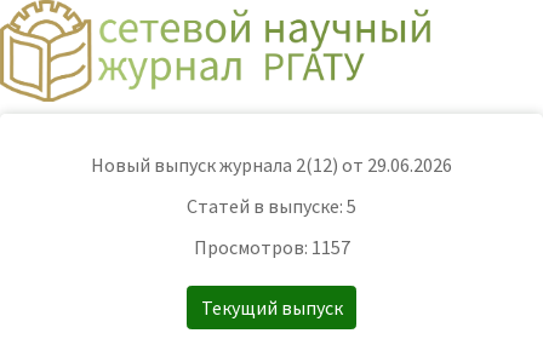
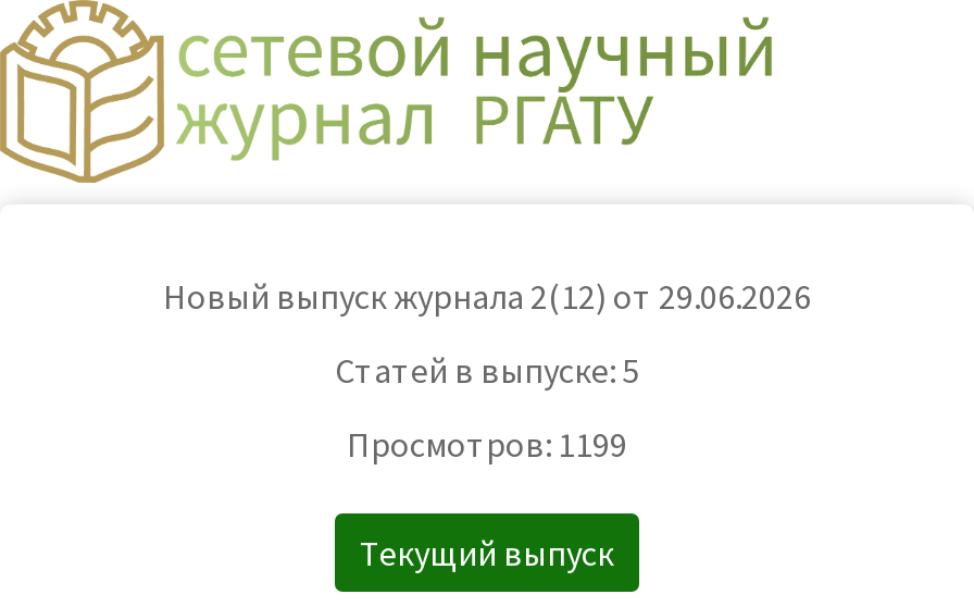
- Просмотров: 1157
+ Просмотров: 1199
